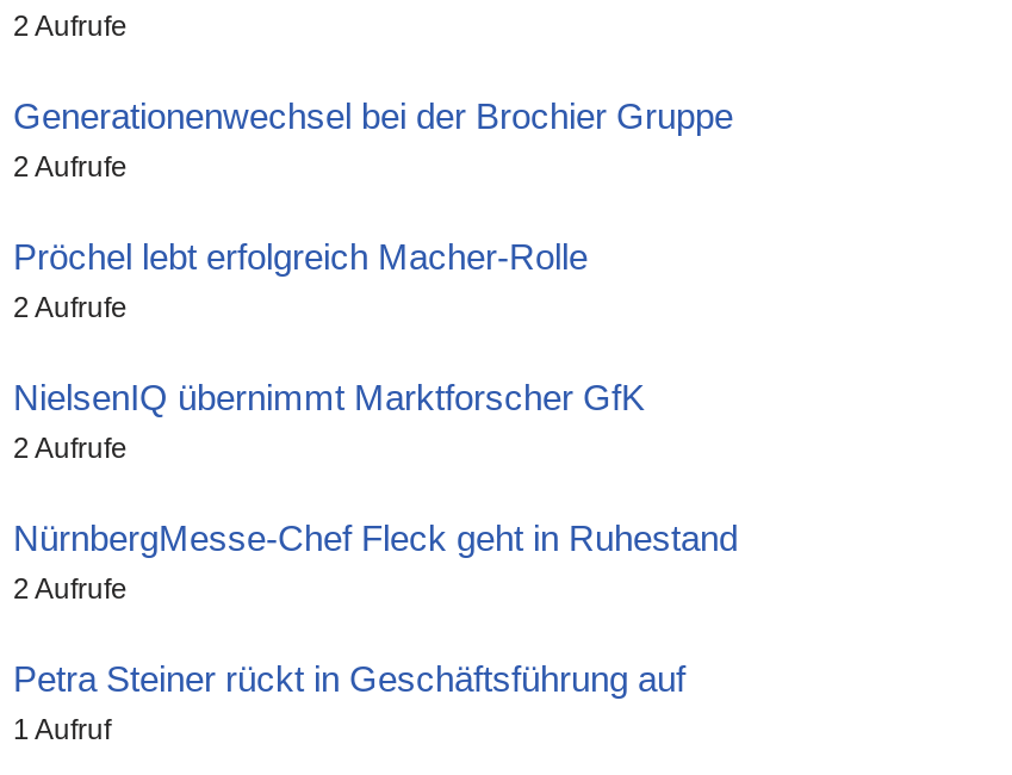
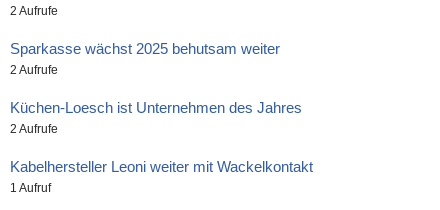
- Generationenwechsel bei der Brochier Gruppe
+ Sparkasse wächst 2025 behutsam weiter

- Pröchel lebt erfolgreich Macher-Rolle
+ Küchen-Loesch ist Unternehmen des Jahres

- NielsenIQ übernimmt Marktforscher GfK
- 2 Aufrufe
- NürnbergMesse-Chef Fleck geht in Ruhestand
- 2 Aufrufe
- Petra Steiner rückt in Geschäftsführung auf
+ Kabelhersteller Leoni weiter mit Wackelkontakt
